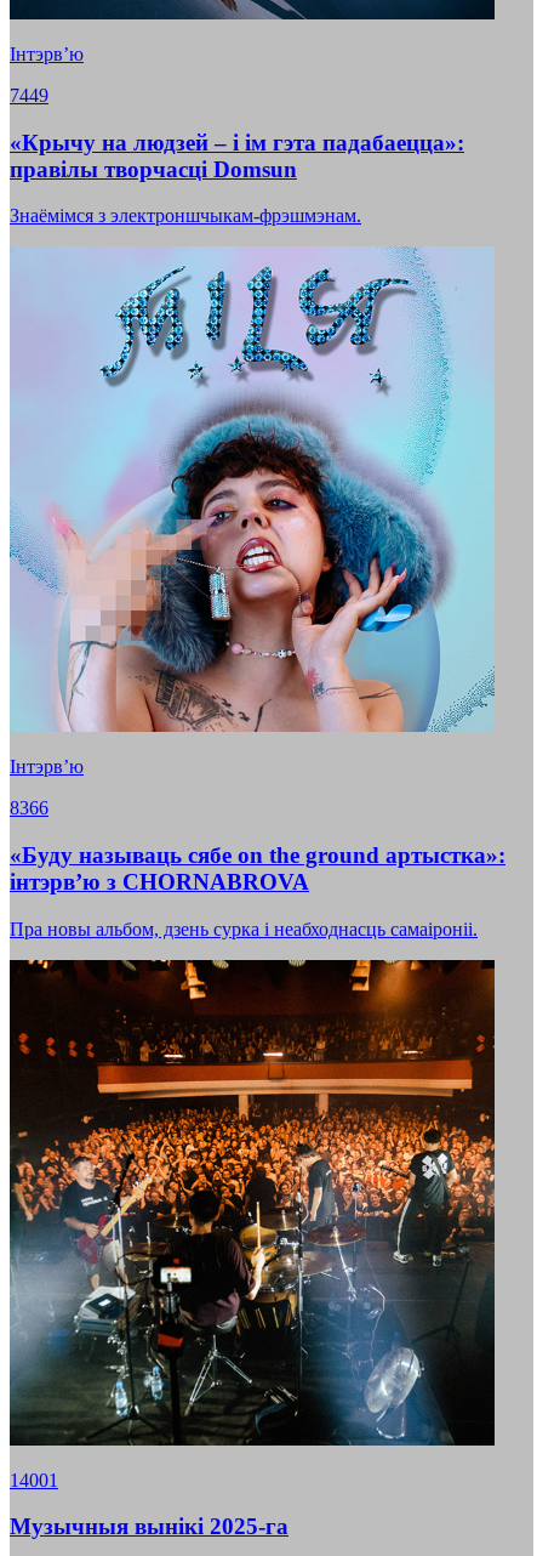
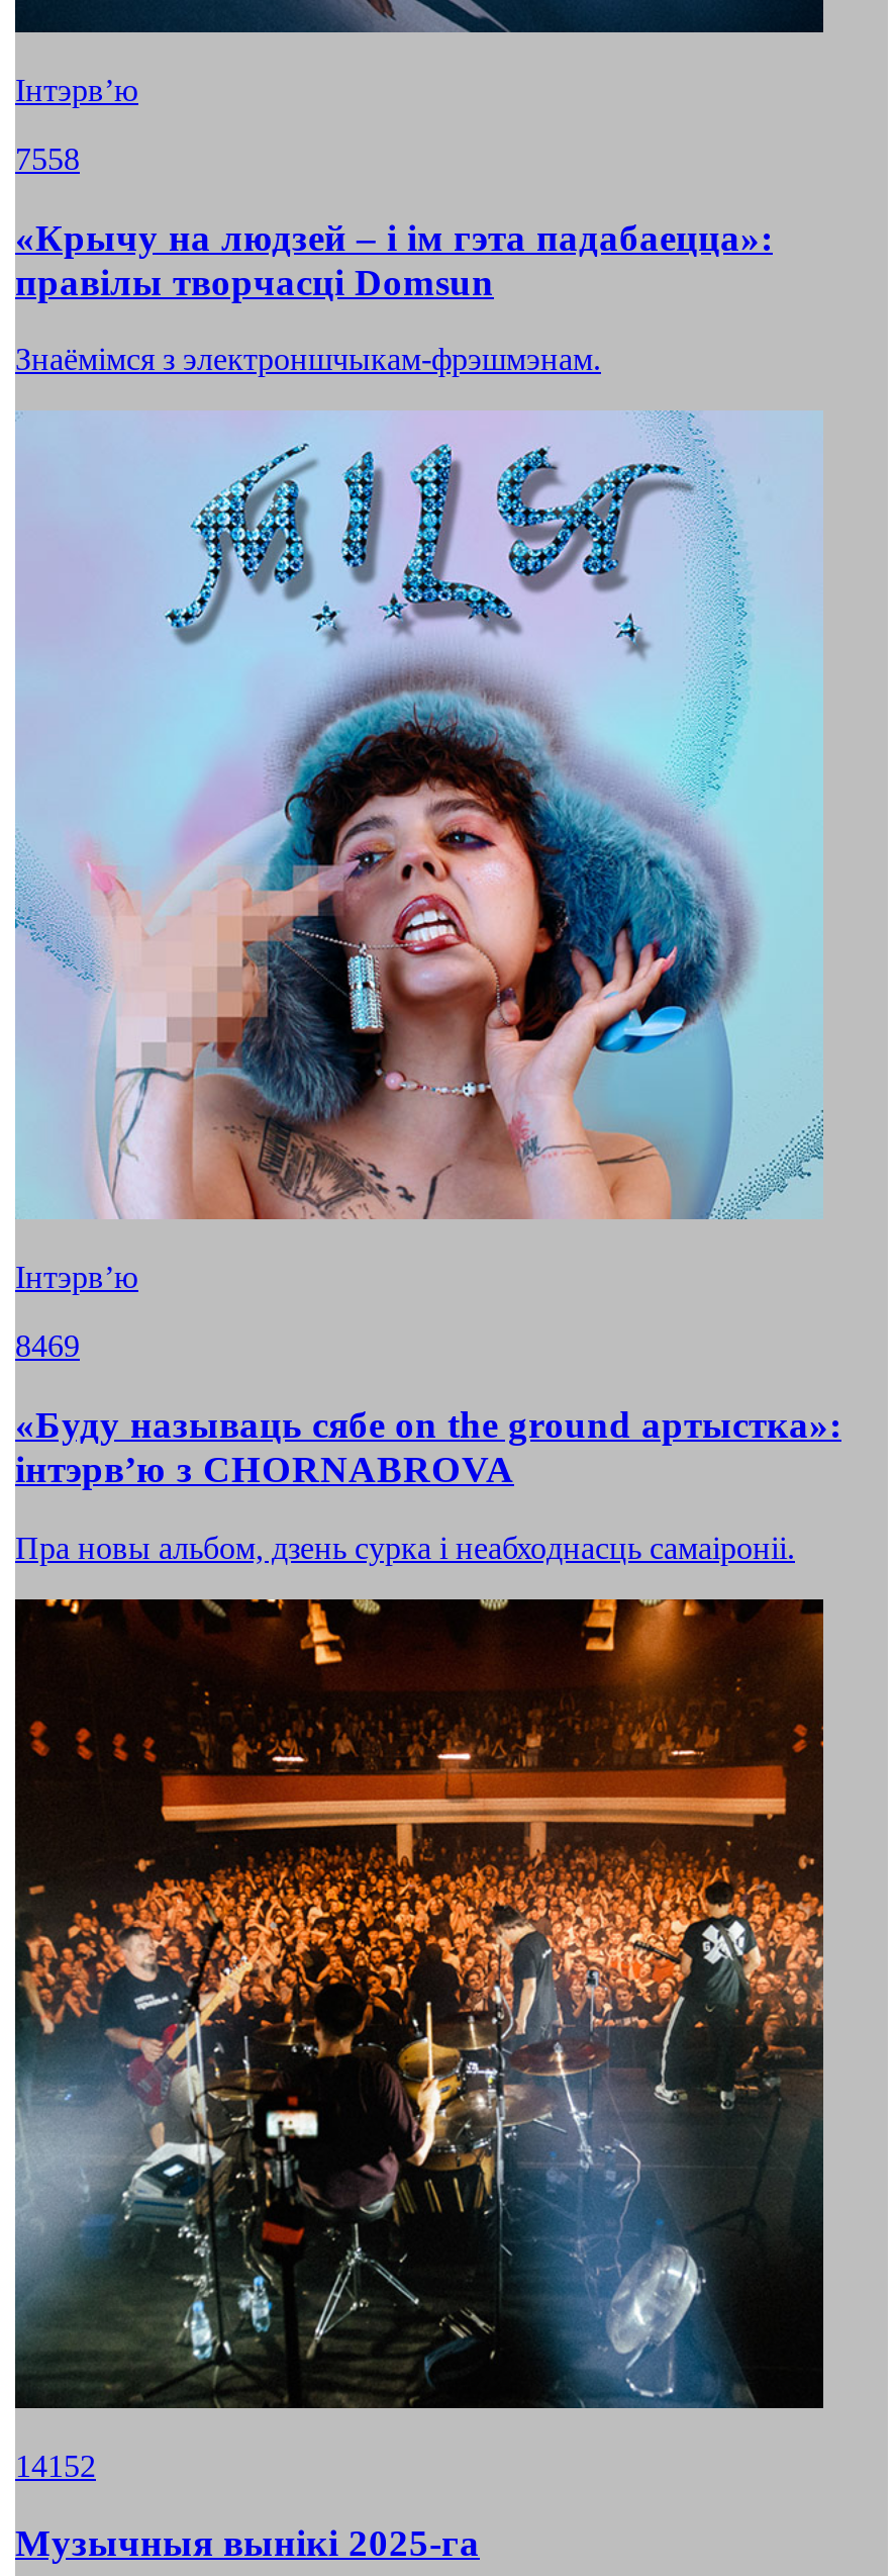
- 7449
+ 7558

- 8366
+ 8469

- 14001
+ 14152
